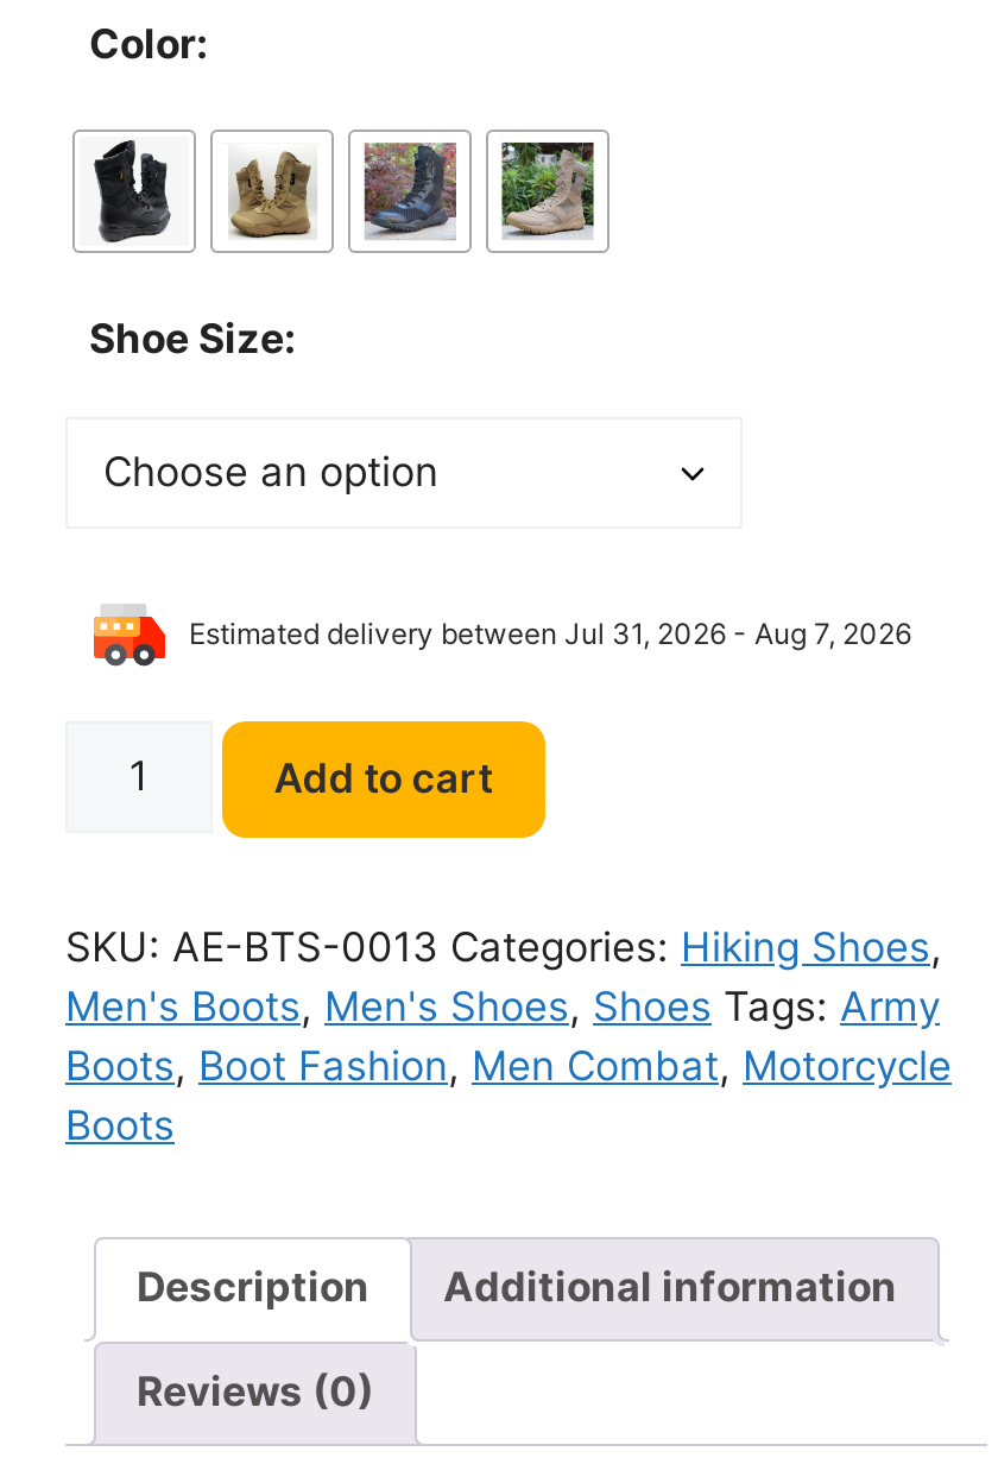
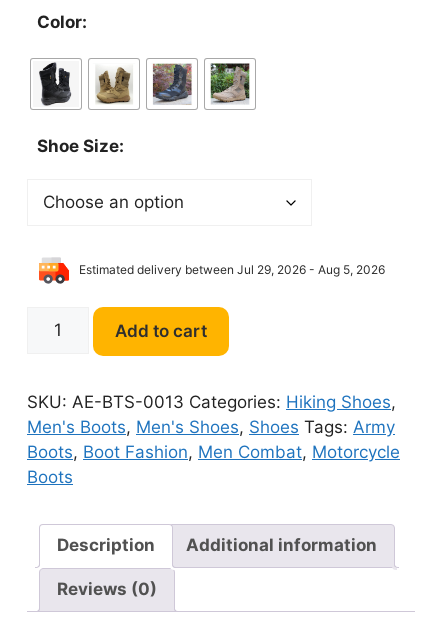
- Estimated delivery between Jul 31, 2026 - Aug 7, 2026
+ Estimated delivery between Jul 29, 2026 - Aug 5, 2026
